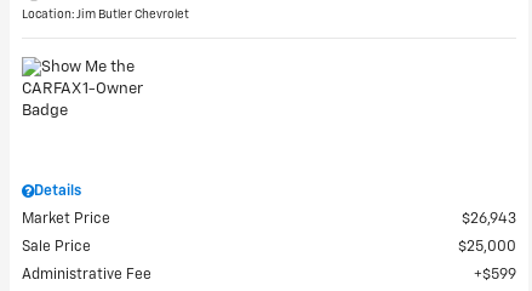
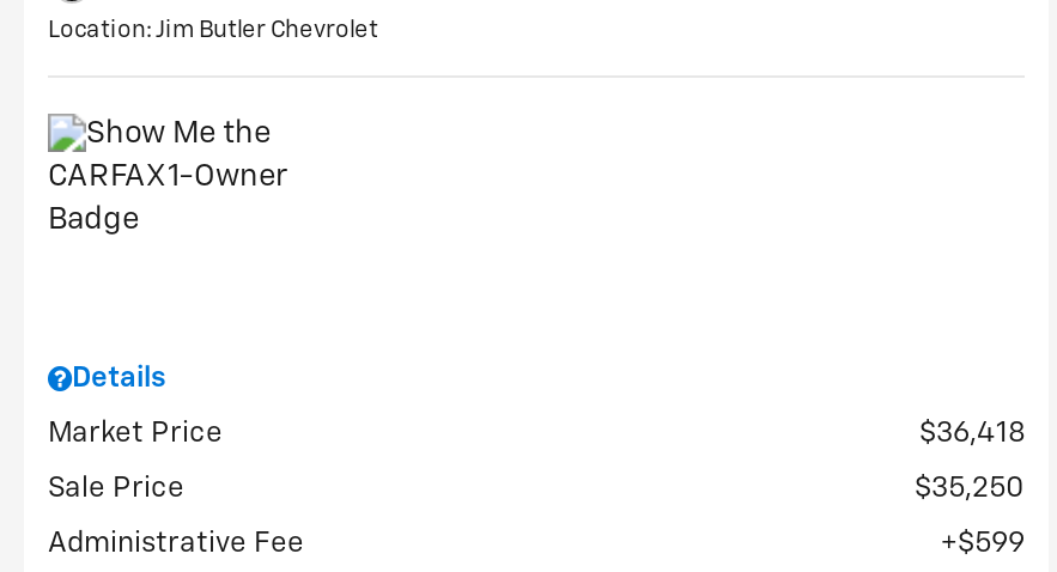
- $26,943
+ $36,418

- $25,000
+ $35,250
